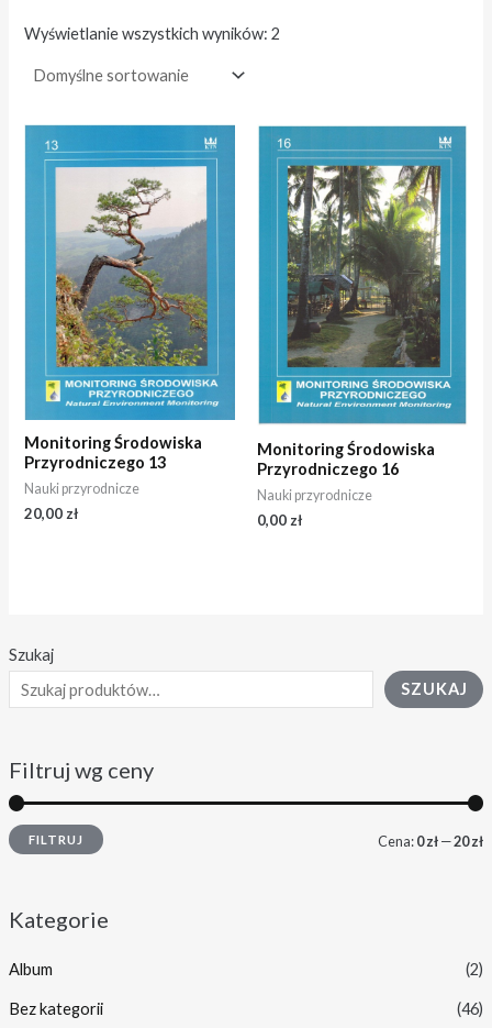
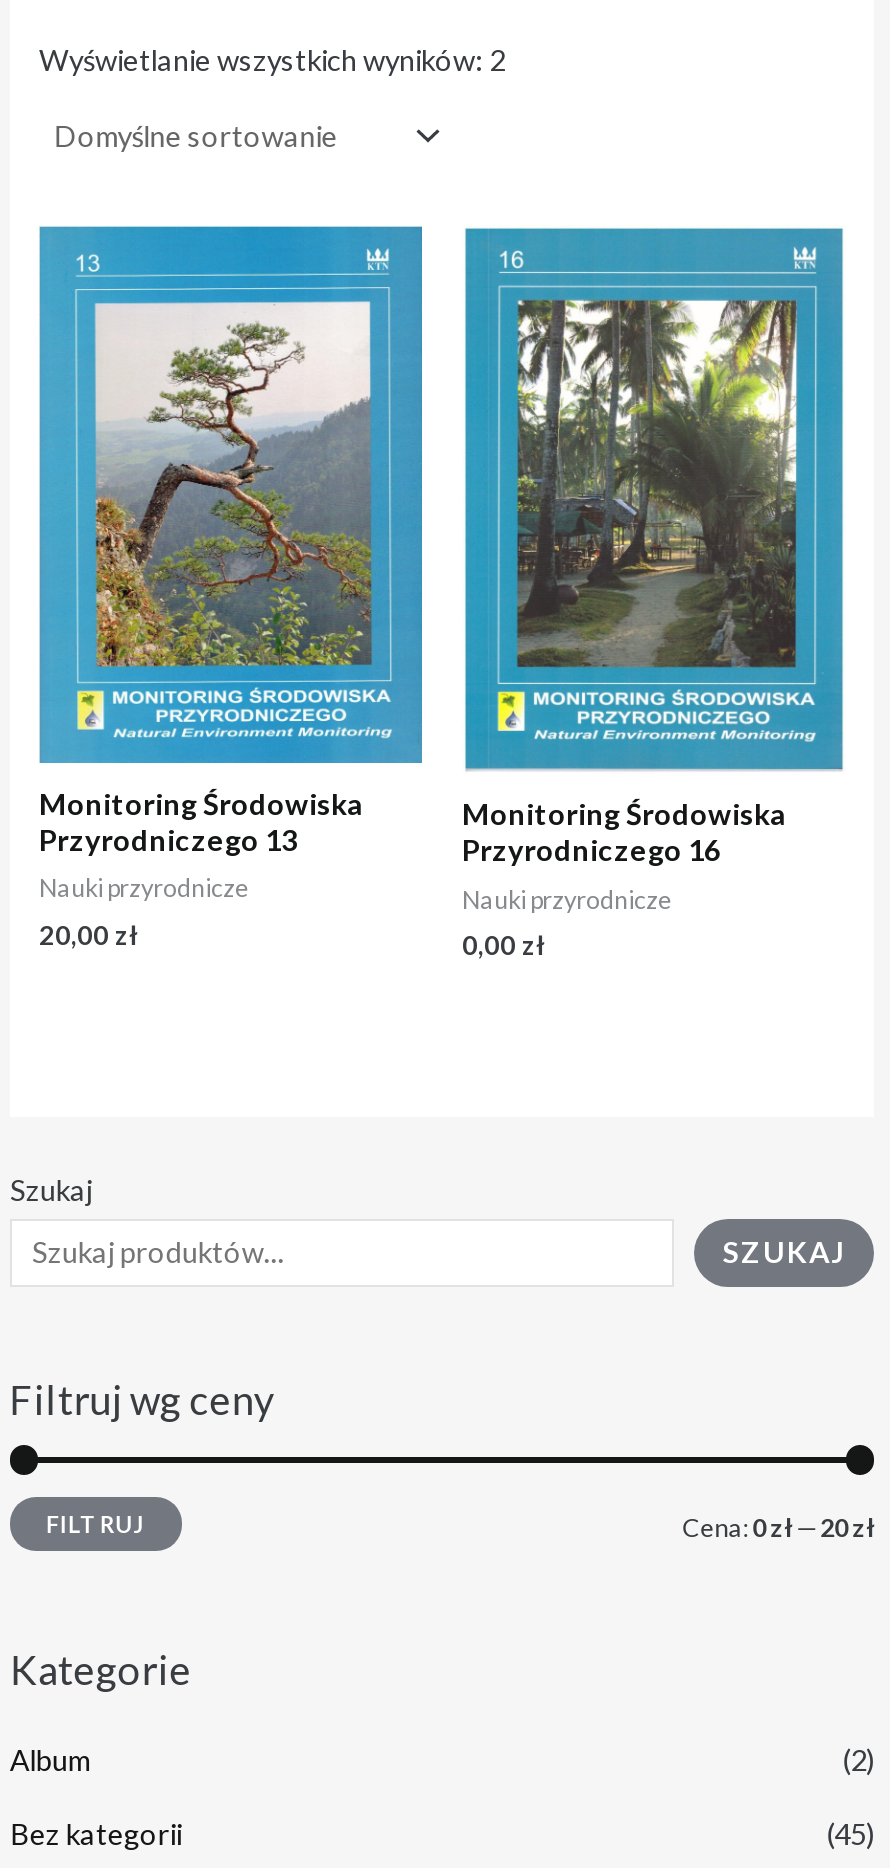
- (46)
+ (45)
